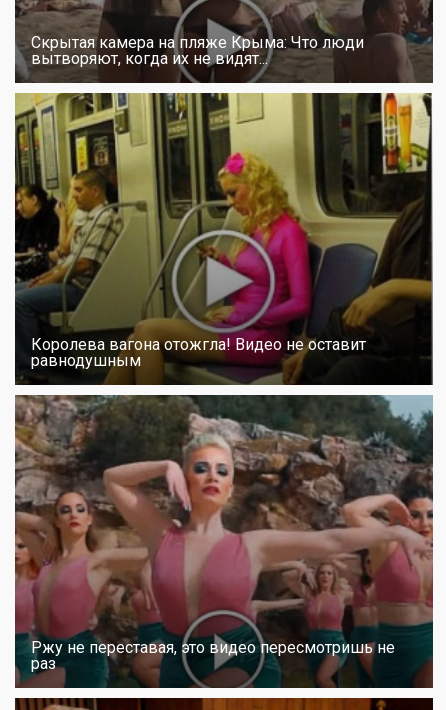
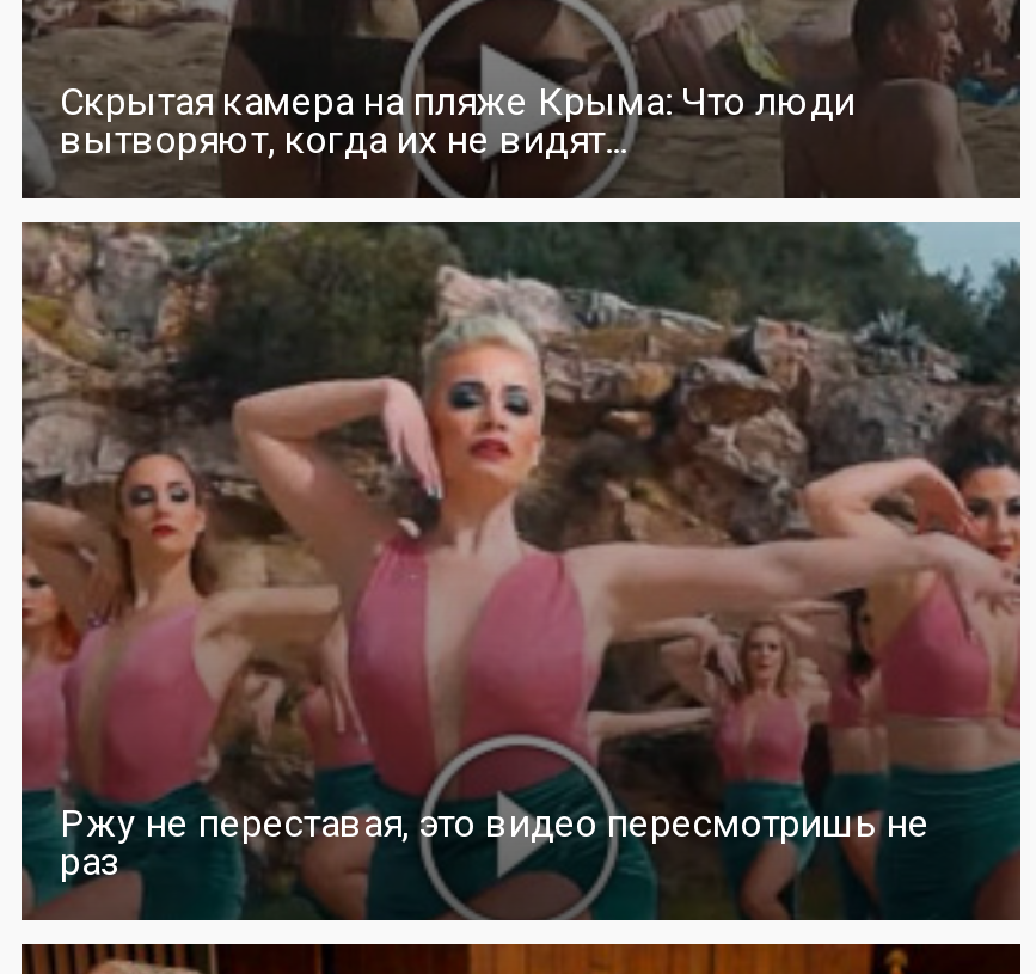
- [image]
- Королева вагона отожгла! Видео не оставит
- равнодушным
